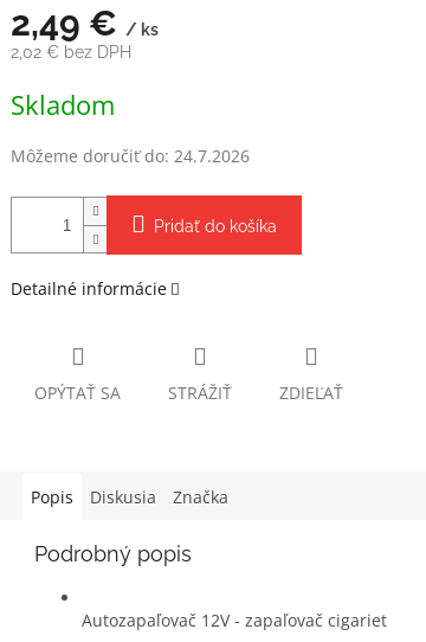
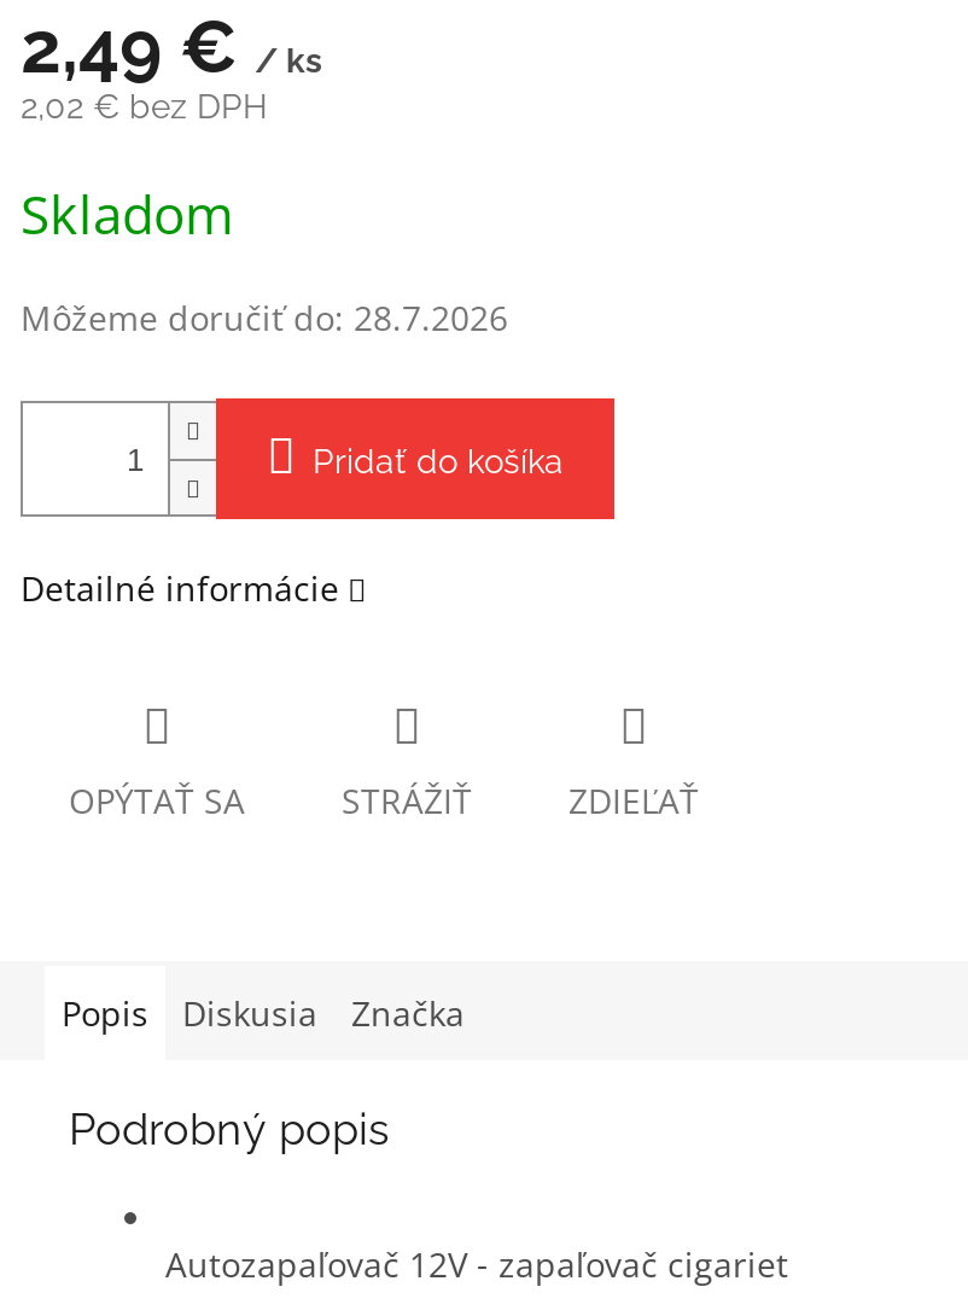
- Môžeme doručiť do: 24.7.2026
+ Môžeme doručiť do: 28.7.2026
